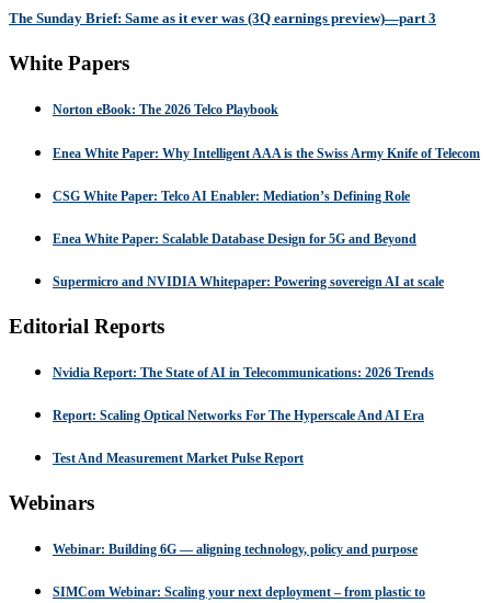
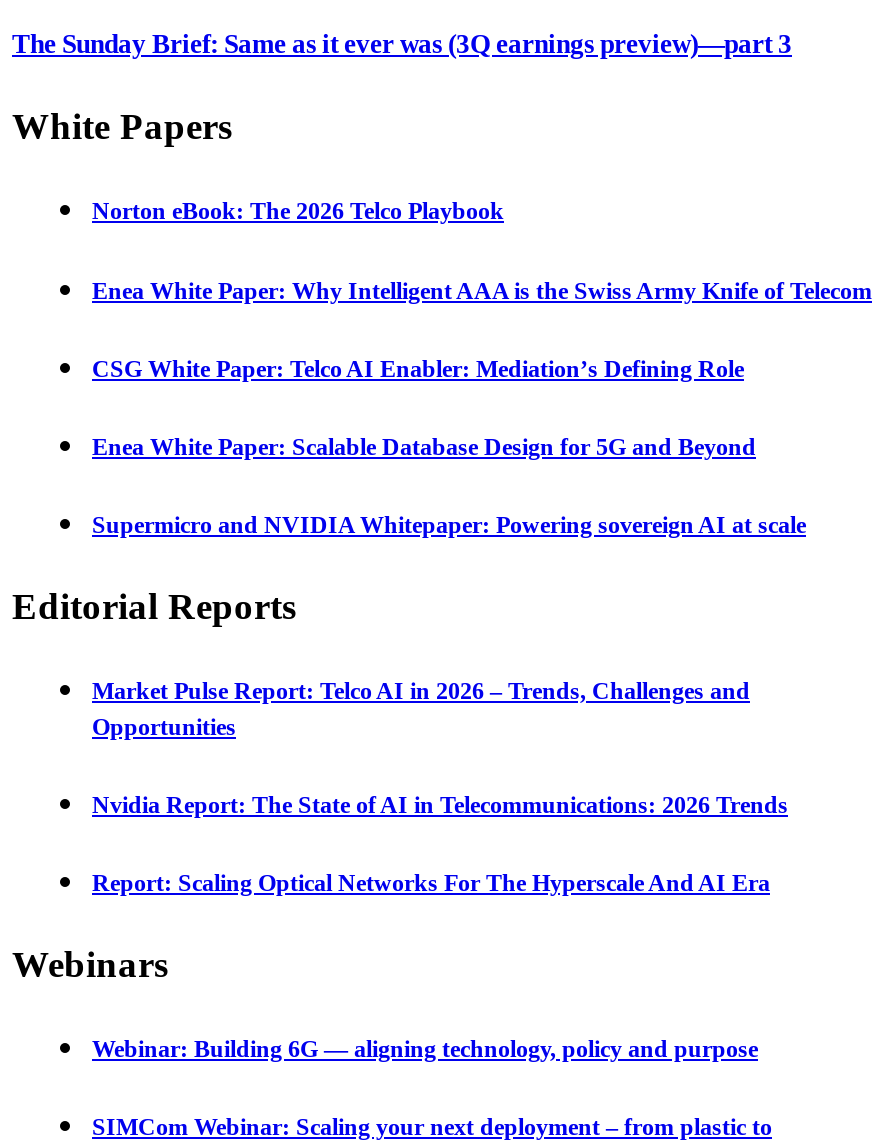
+ Market Pulse Report: Telco AI in 2026 – Trends, Challenges and
+ Opportunities

moved down: Nvidia Report: The State of AI in Telecommunications: 2026 Trends | Report: Scaling Optical Networks For The Hyperscale And AI Era

- Test And Measurement Market Pulse Report
